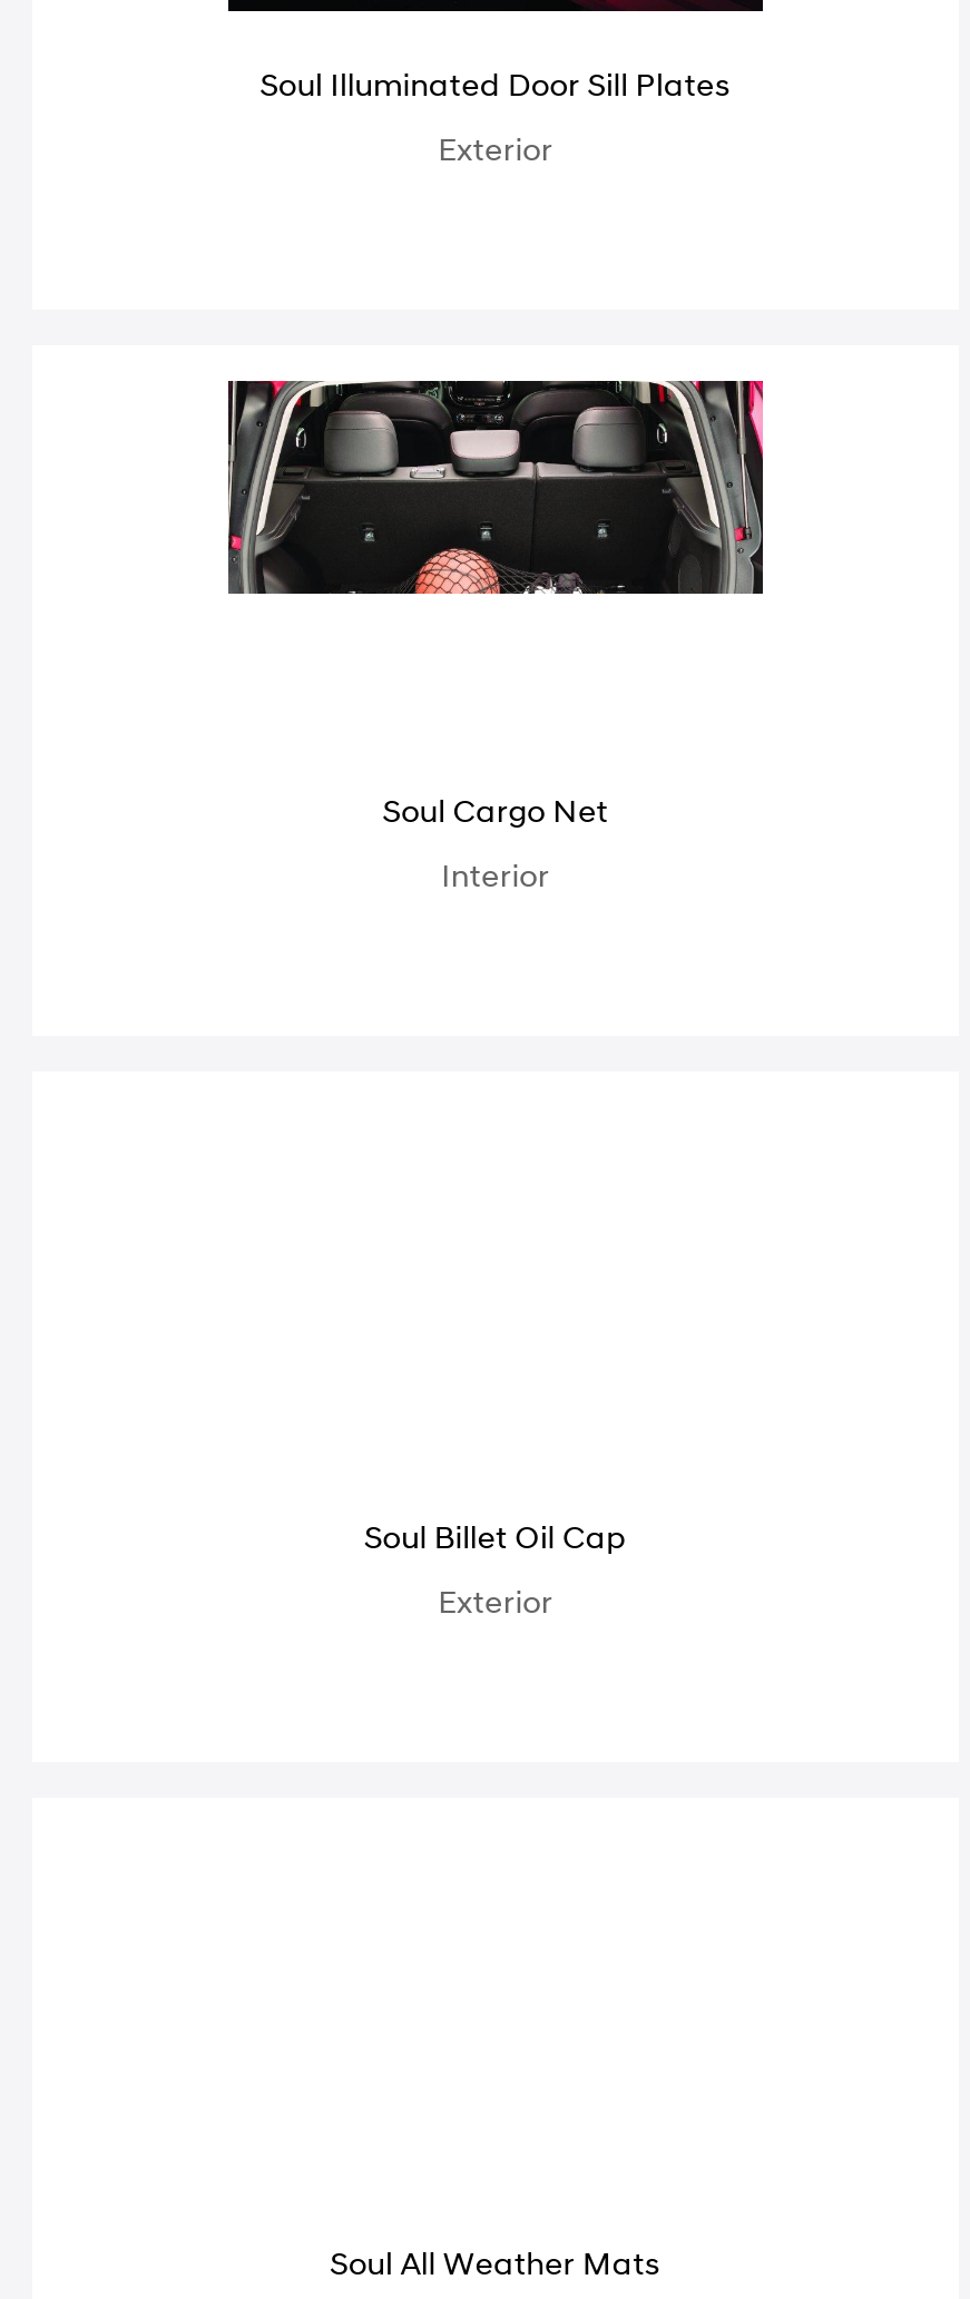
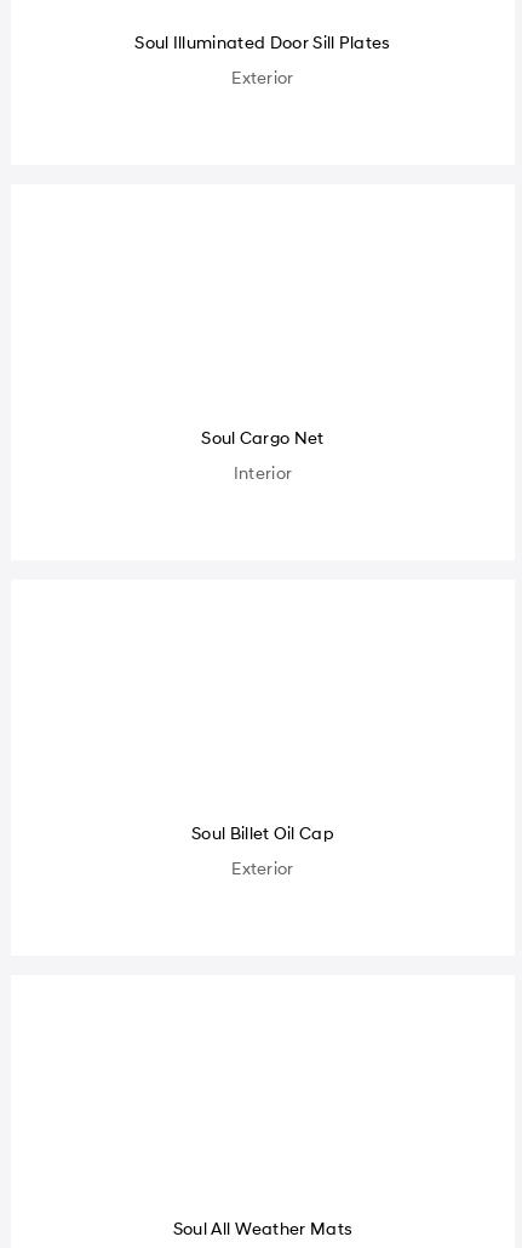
- [image]
